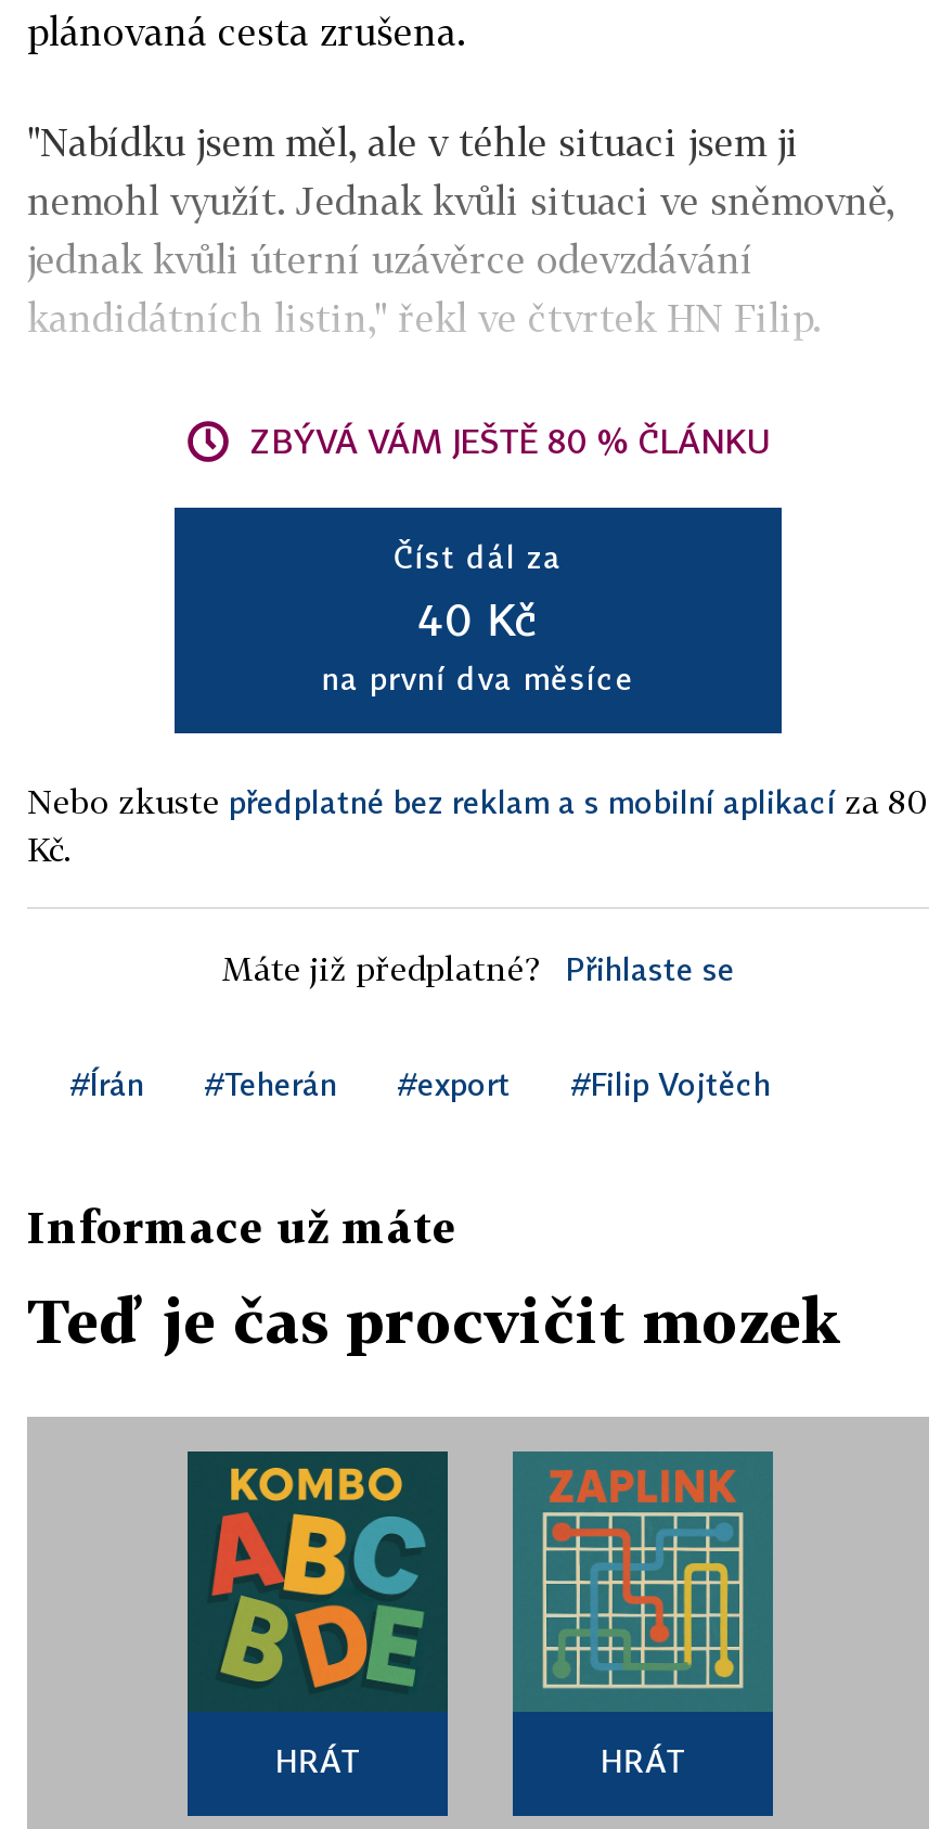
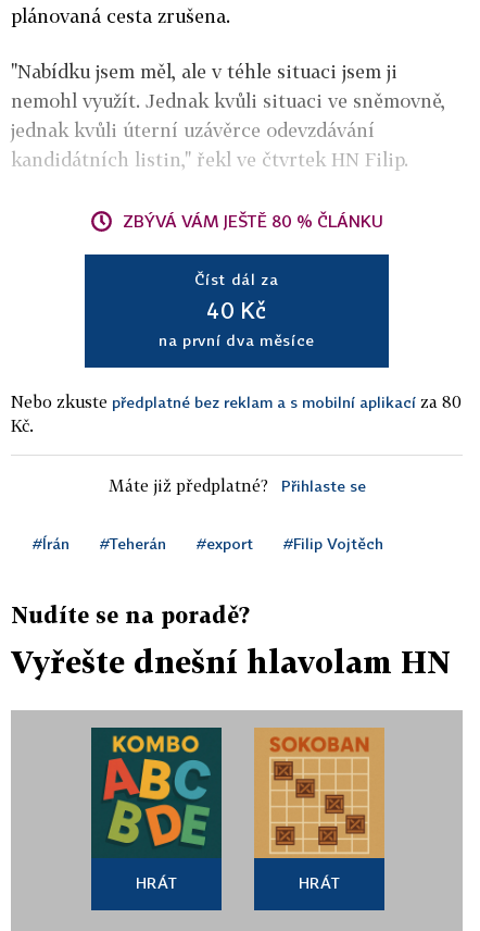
- Informace už máte
+ Nudíte se na poradě?

- Teď je čas procvičit mozek
+ Vyřešte dnešní hlavolam HN

- [image]
+ [image]
